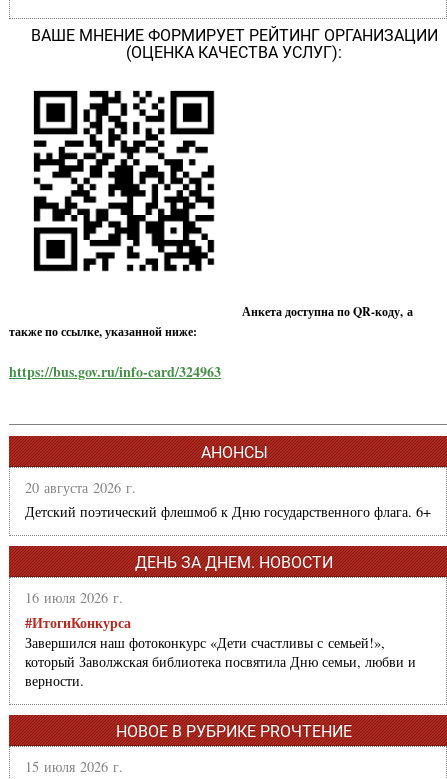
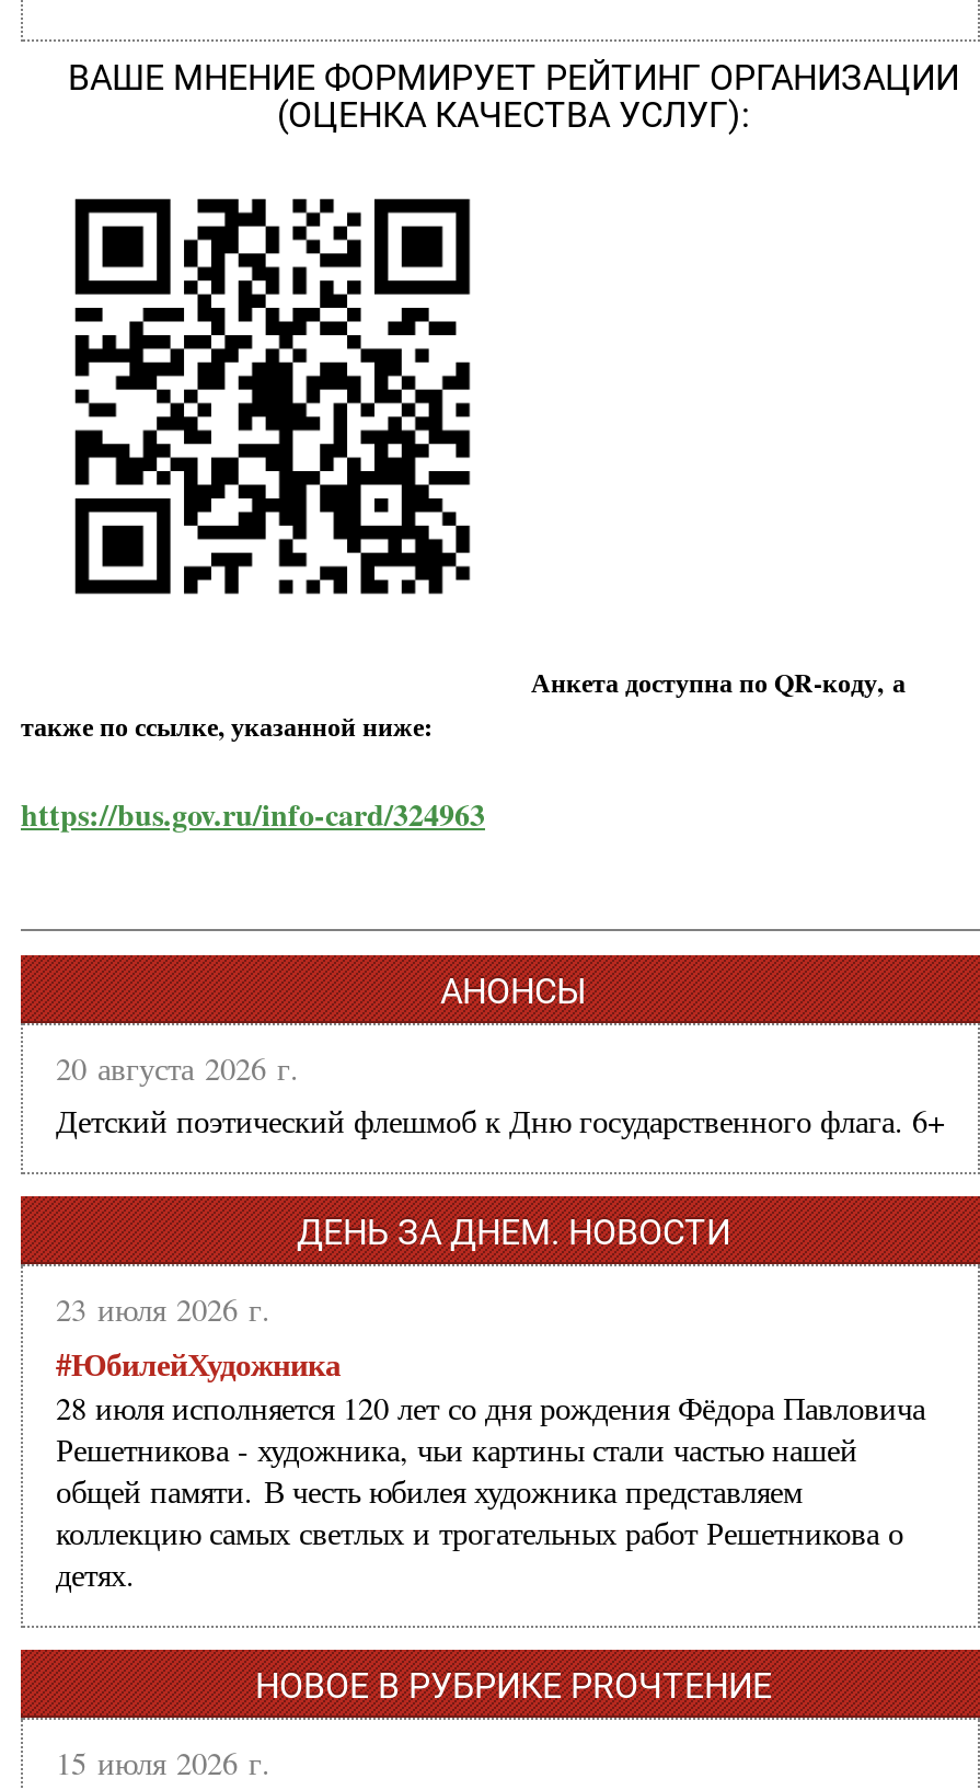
- 16 июля 2026 г.
- #ИтогиКонкурса
- Завершился наш фотоконкурс «Дети счастливы с семьей!»,
- который Заволжская библиотека посвятила Дню семьи, любви и
- верности.
+ 23 июля 2026 г.
+ #ЮбилейХудожника
+ 28 июля исполняется 120 лет со дня рождения Фёдора Павловича
+ Решетникова - художника, чьи картины стали частью нашей
+ общей памяти. В честь юбилея художника представляем
+ коллекцию самых светлых и трогательных работ Решетникова о
+ детях.
